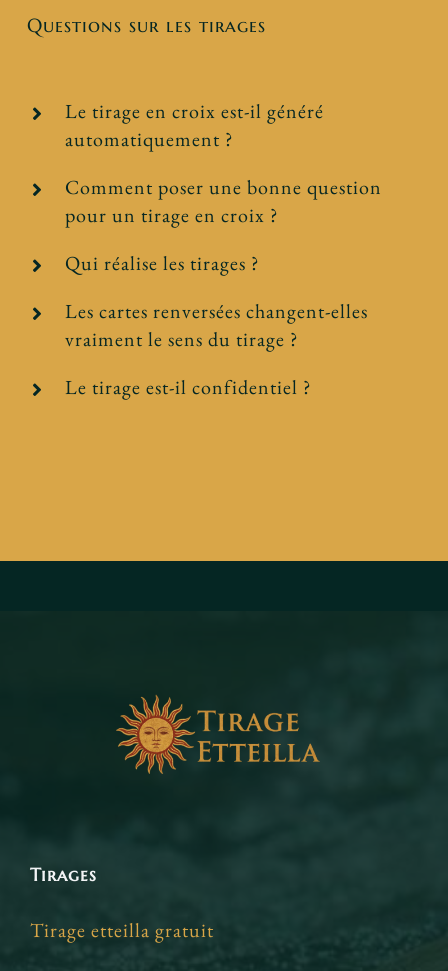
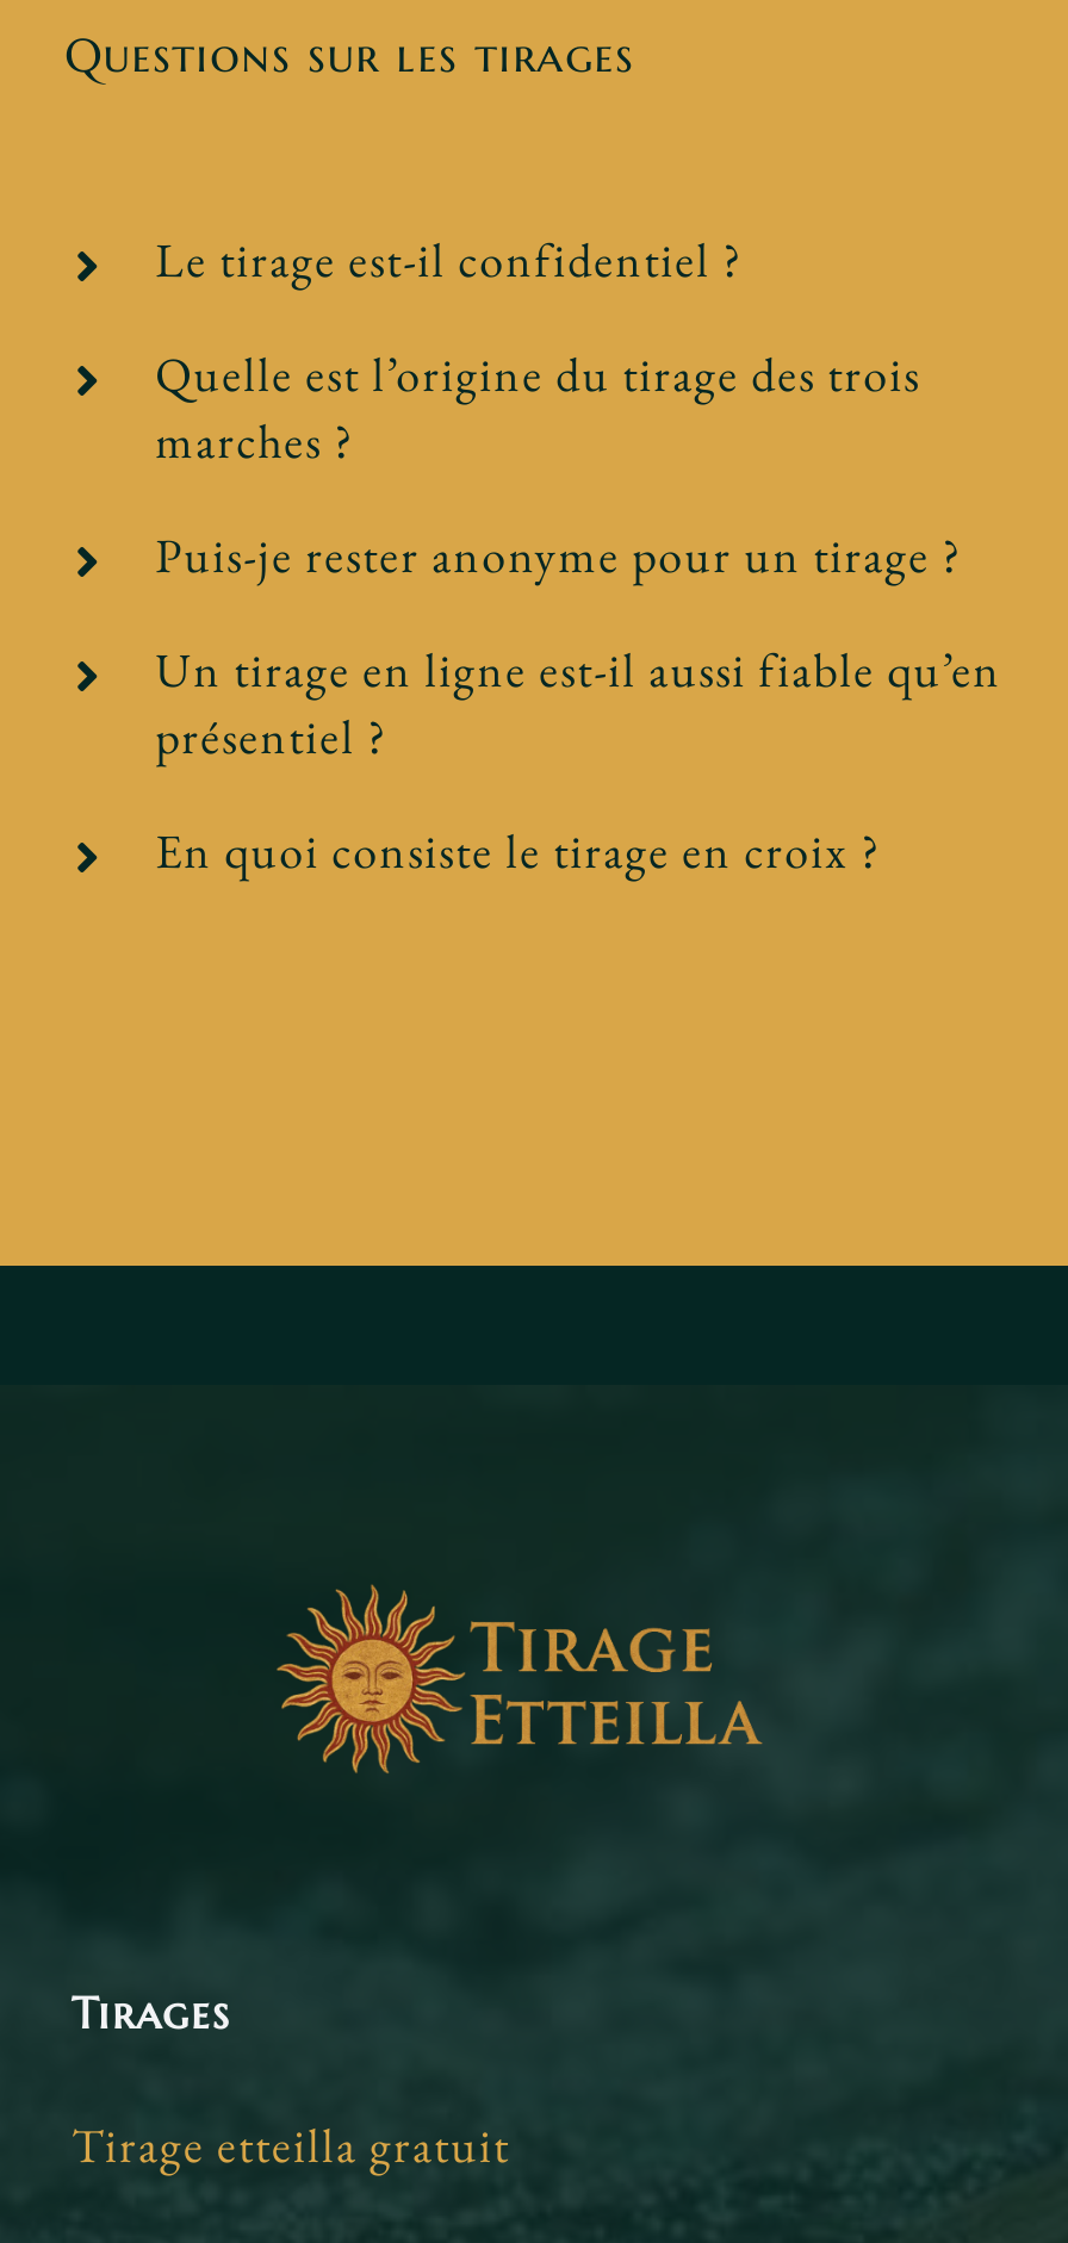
- Le tirage en croix est-il généré
- automatiquement ?
- Comment poser une bonne question
- pour un tirage en croix ?
- Qui réalise les tirages ?
- Les cartes renversées changent-elles
- vraiment le sens du tirage ?

moved up: Le tirage est-il confidentiel ?

+ Quelle est l’origine du tirage des trois
+ marches ?
+ Puis-je rester anonyme pour un tirage ?
+ Un tirage en ligne est-il aussi fiable qu’en
+ présentiel ?
+ En quoi consiste le tirage en croix ?
